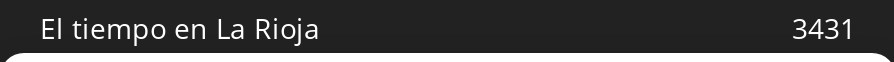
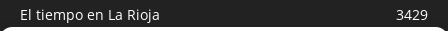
- 3431
+ 3429
